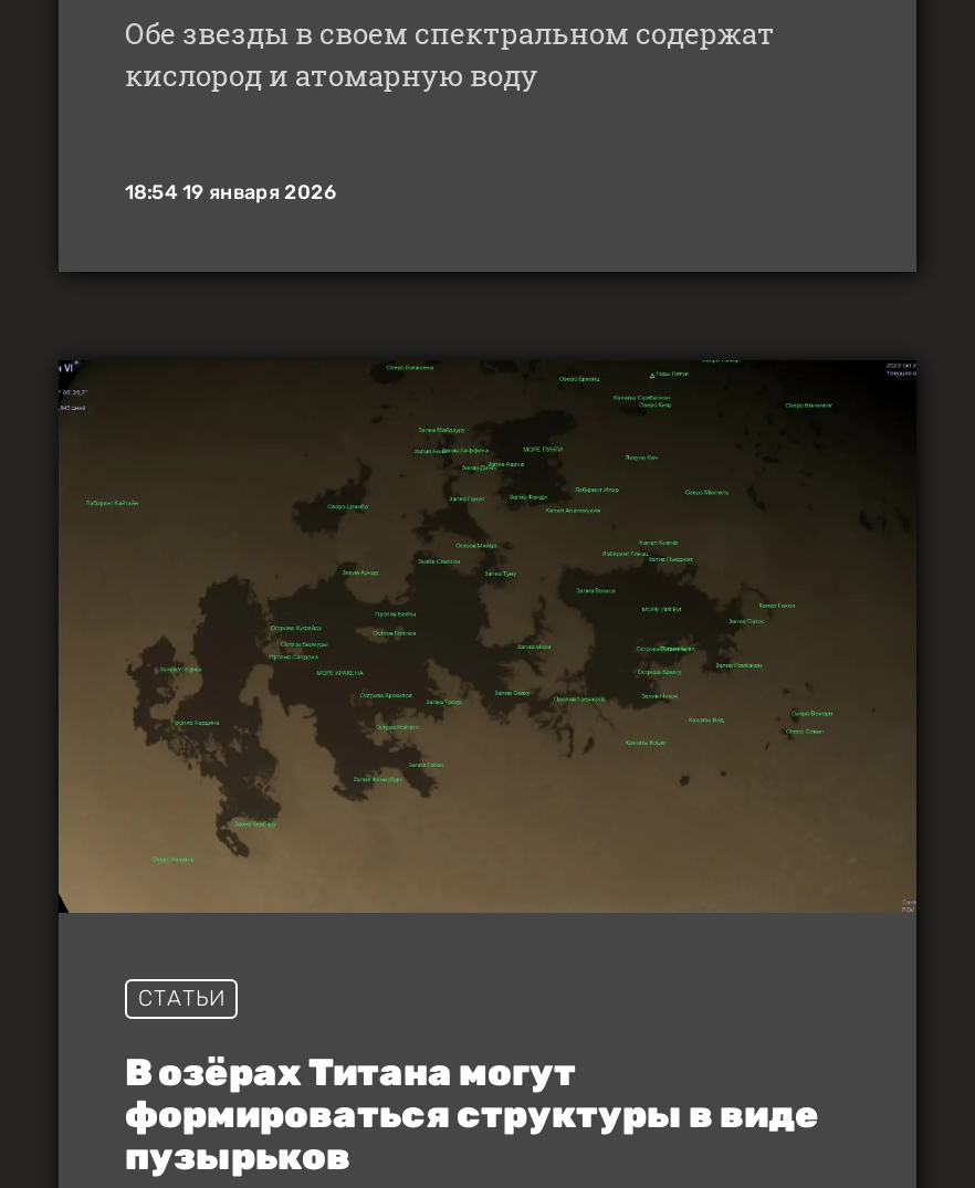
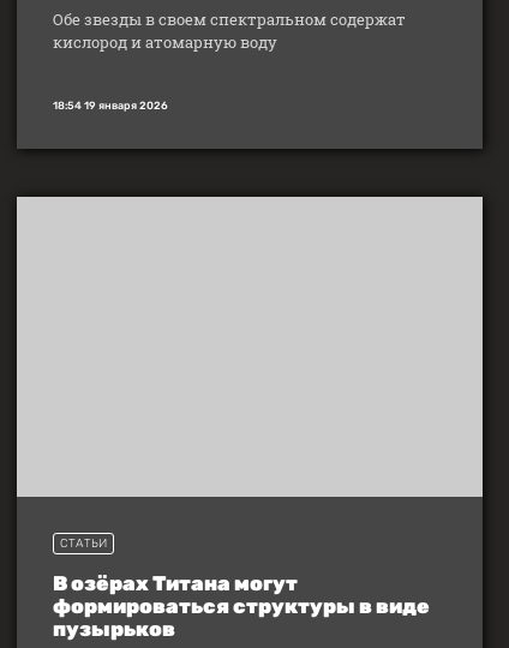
- [image]
